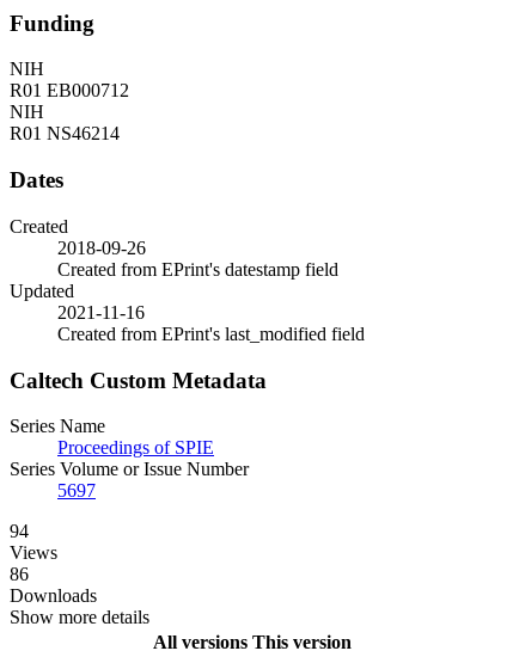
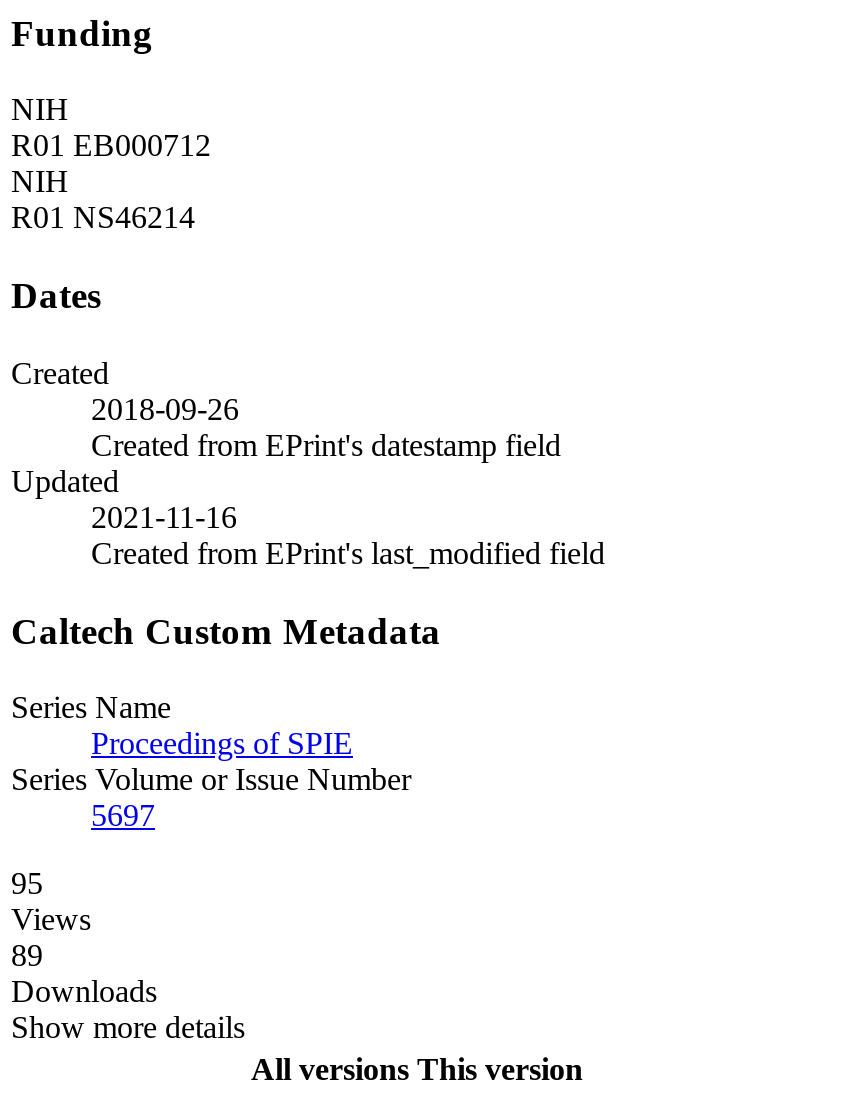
- 94
+ 95

- 86
+ 89
